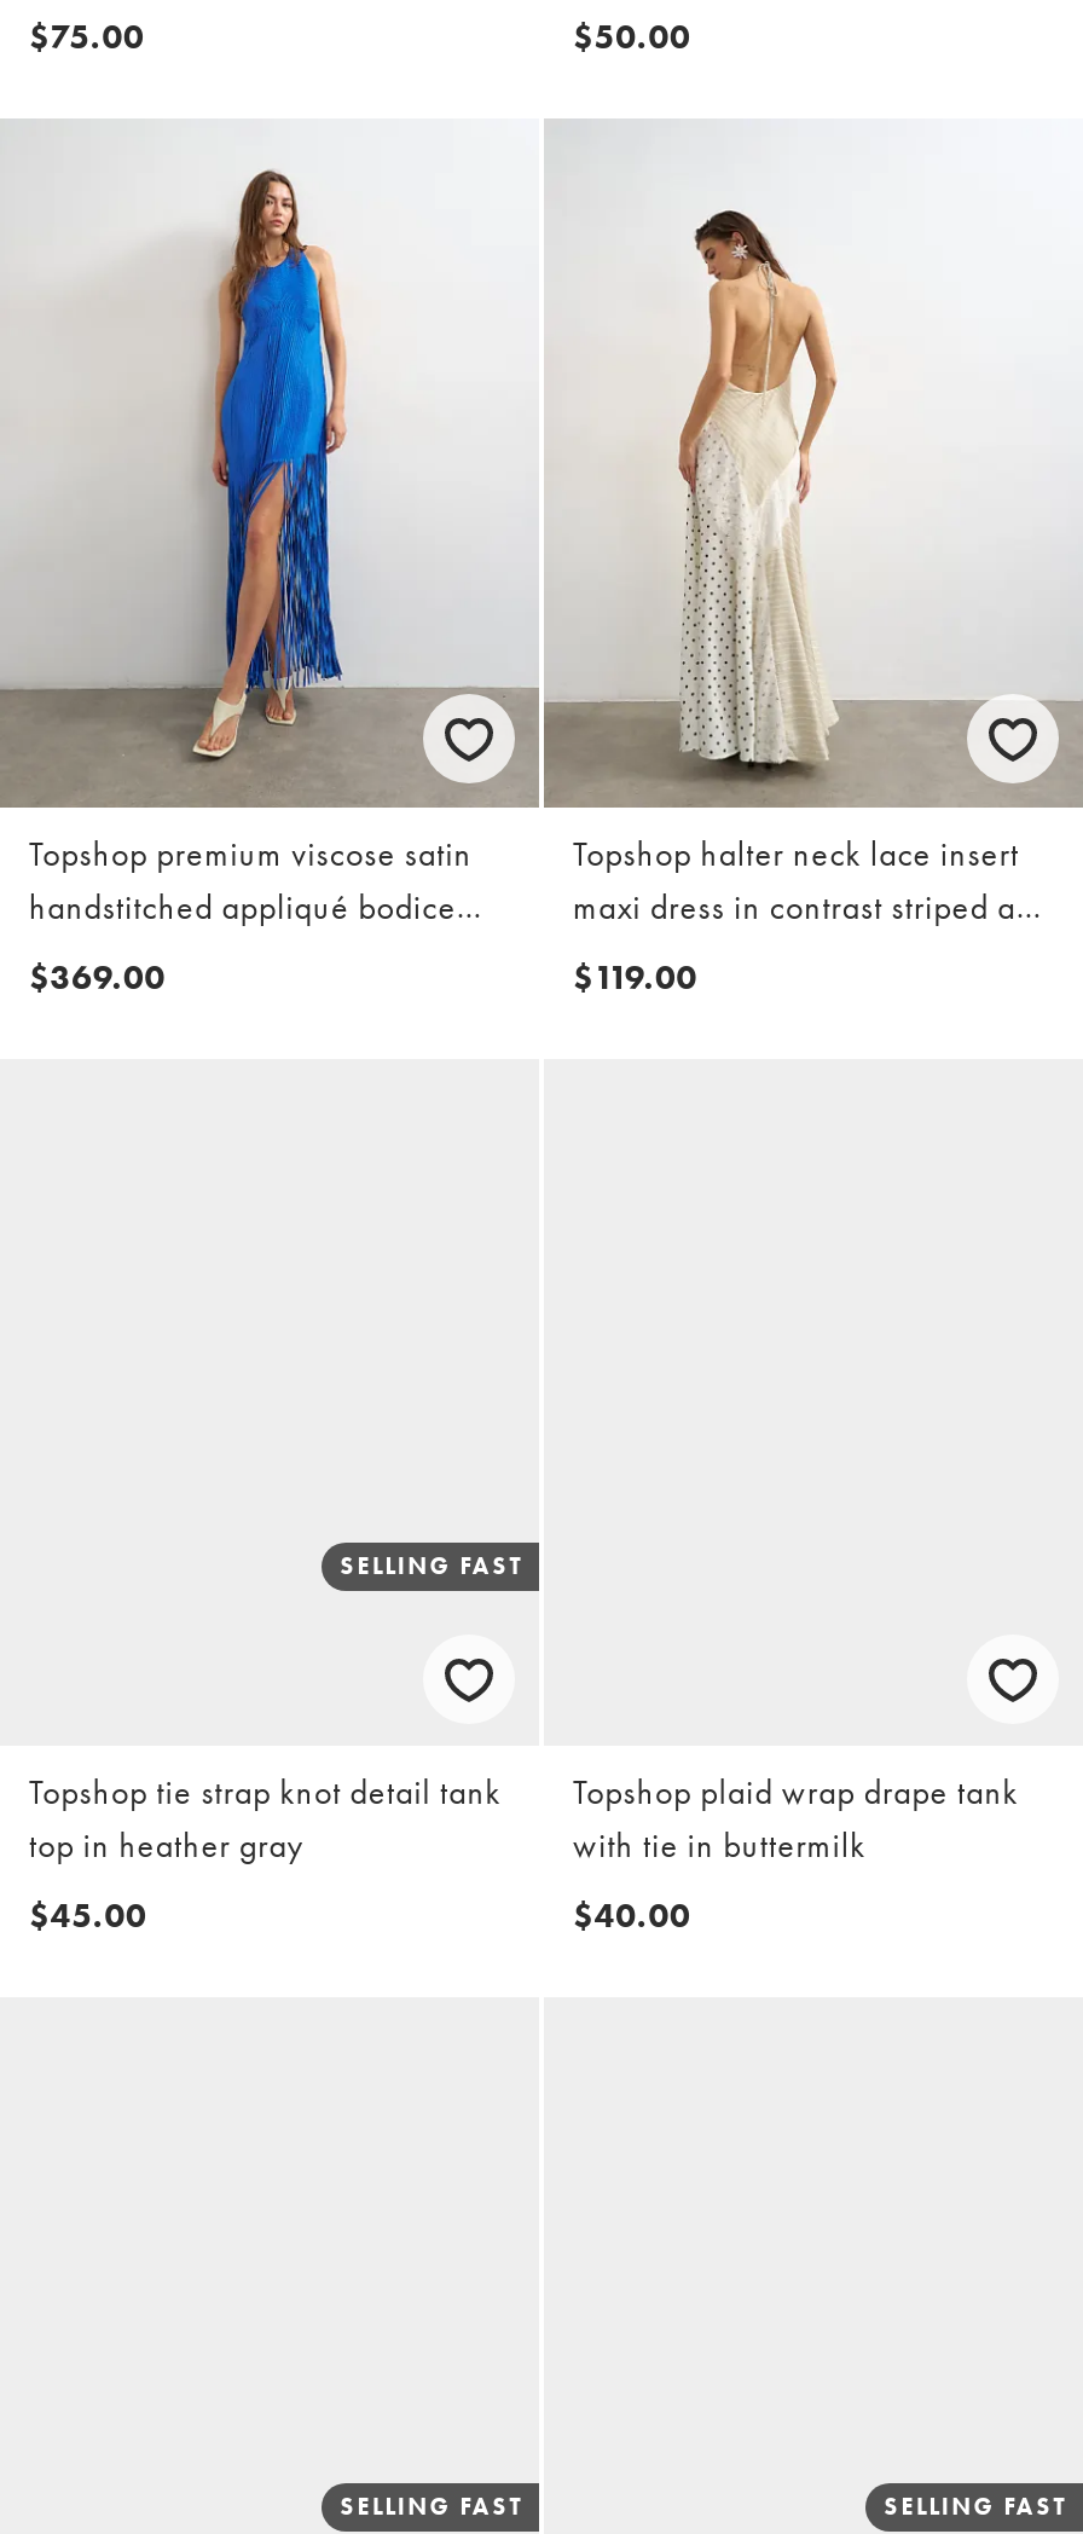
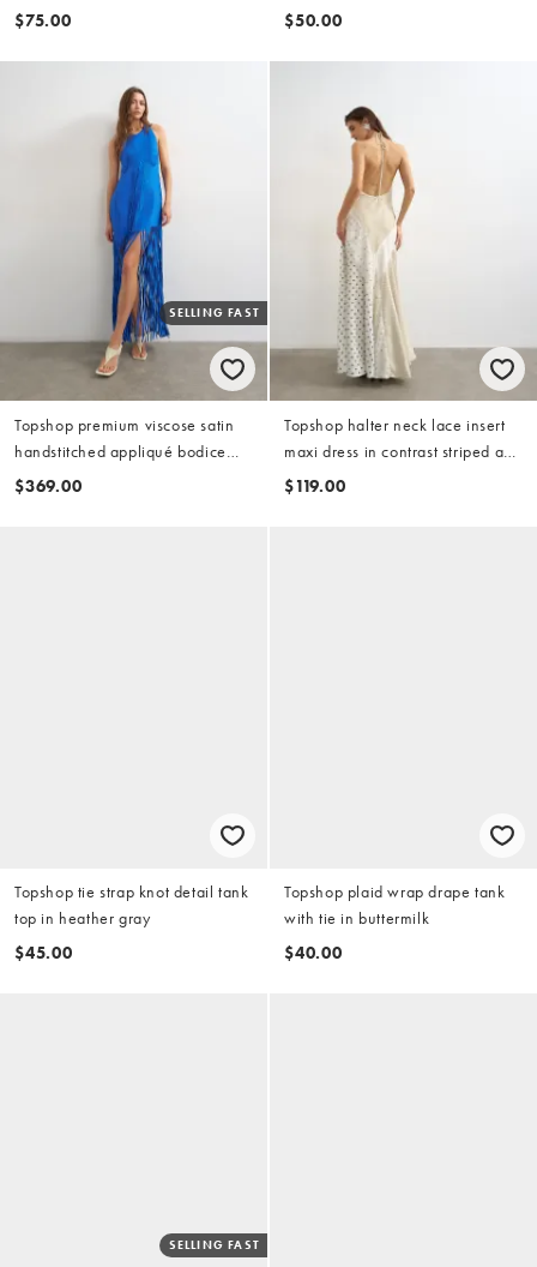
+ SELLING FAST

- SELLING FAST

- SELLING FAST
